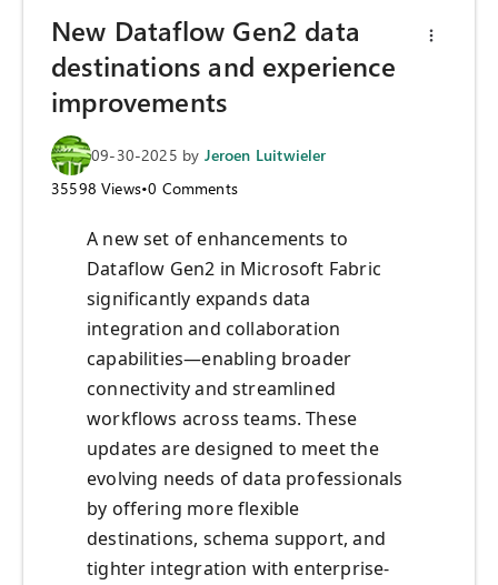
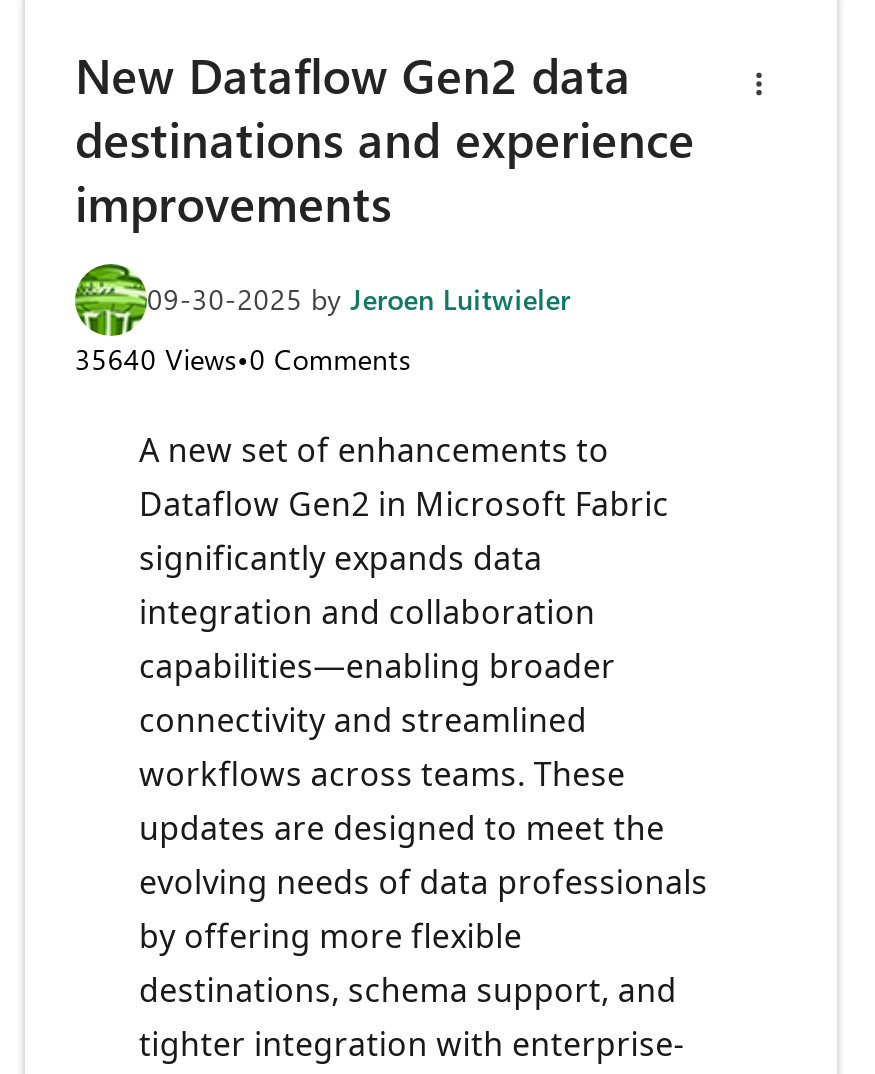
- 35598 Views•0 Comments
+ 35640 Views•0 Comments
